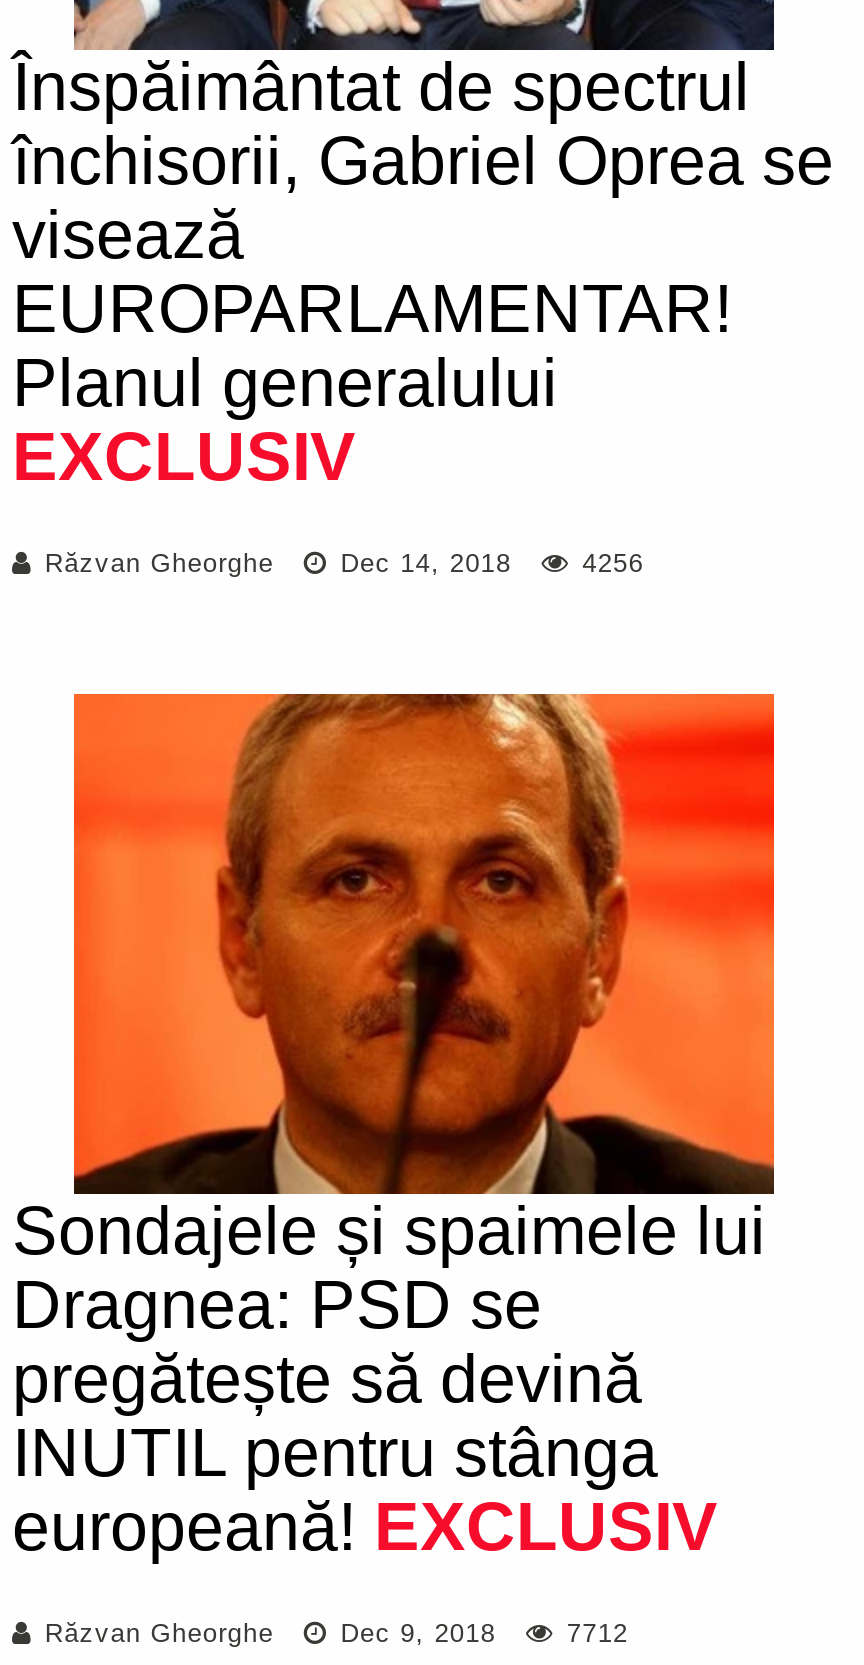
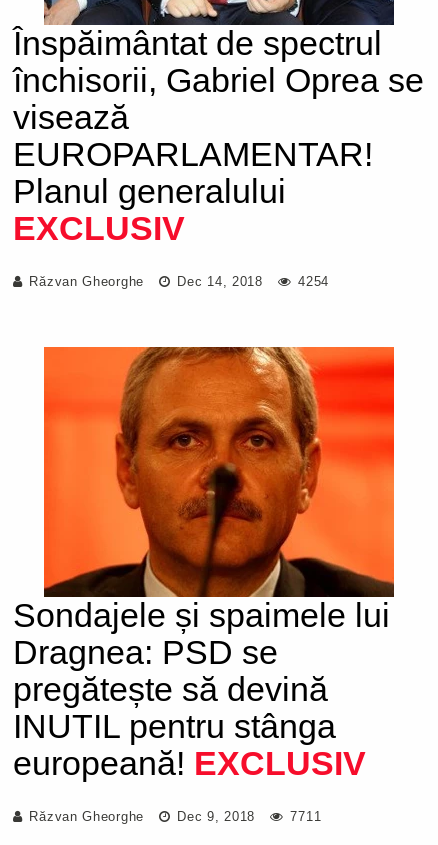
- 4256
+ 4254

- 7712
+ 7711
